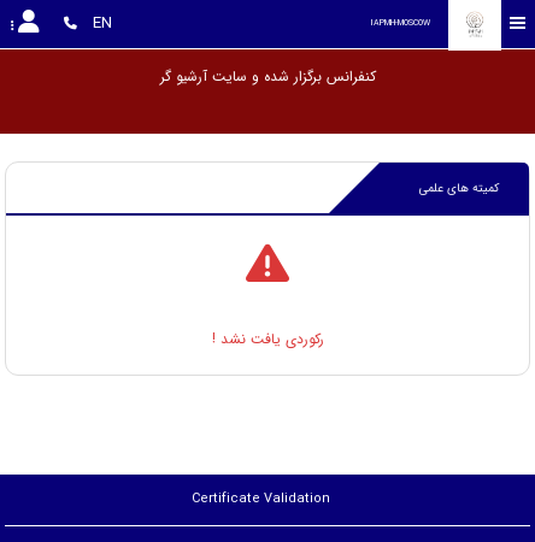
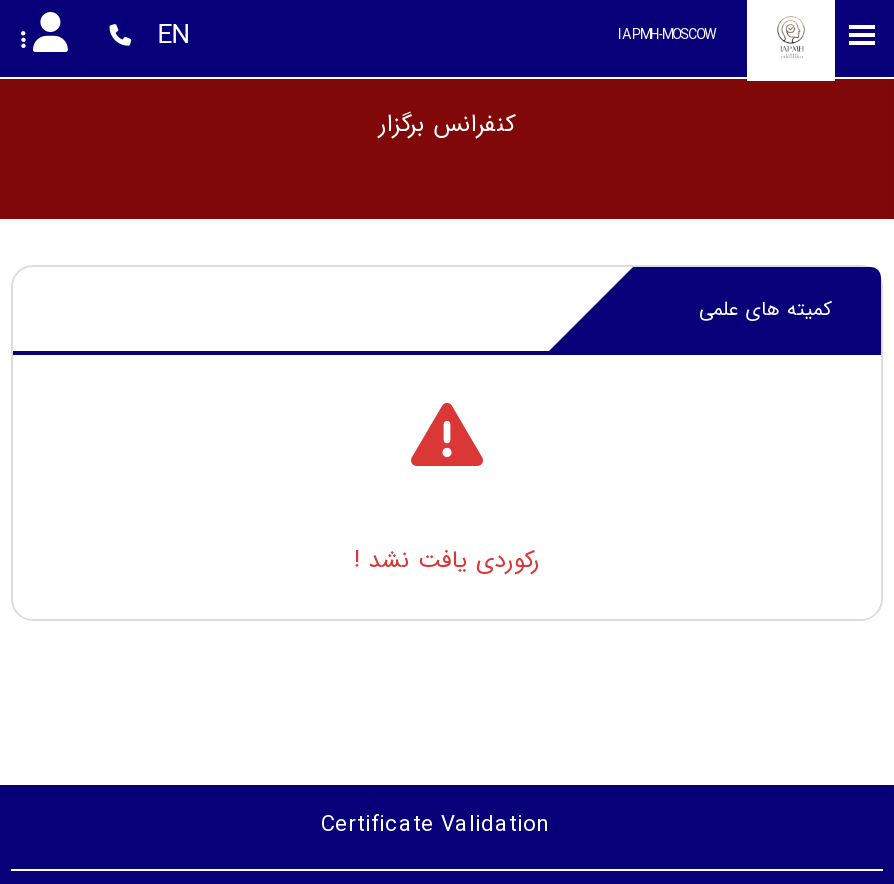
- کنفرانس برگزار شده و سایت آرشی
